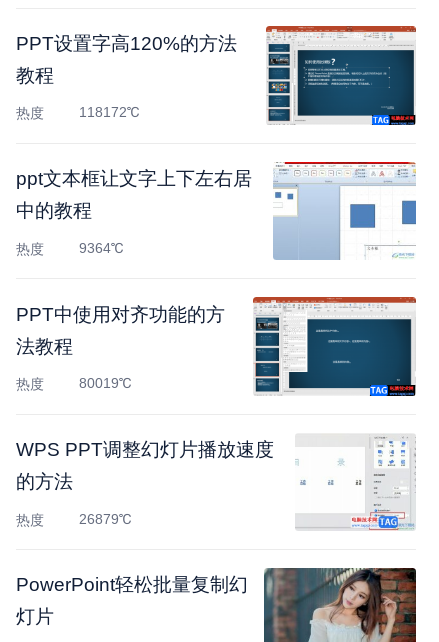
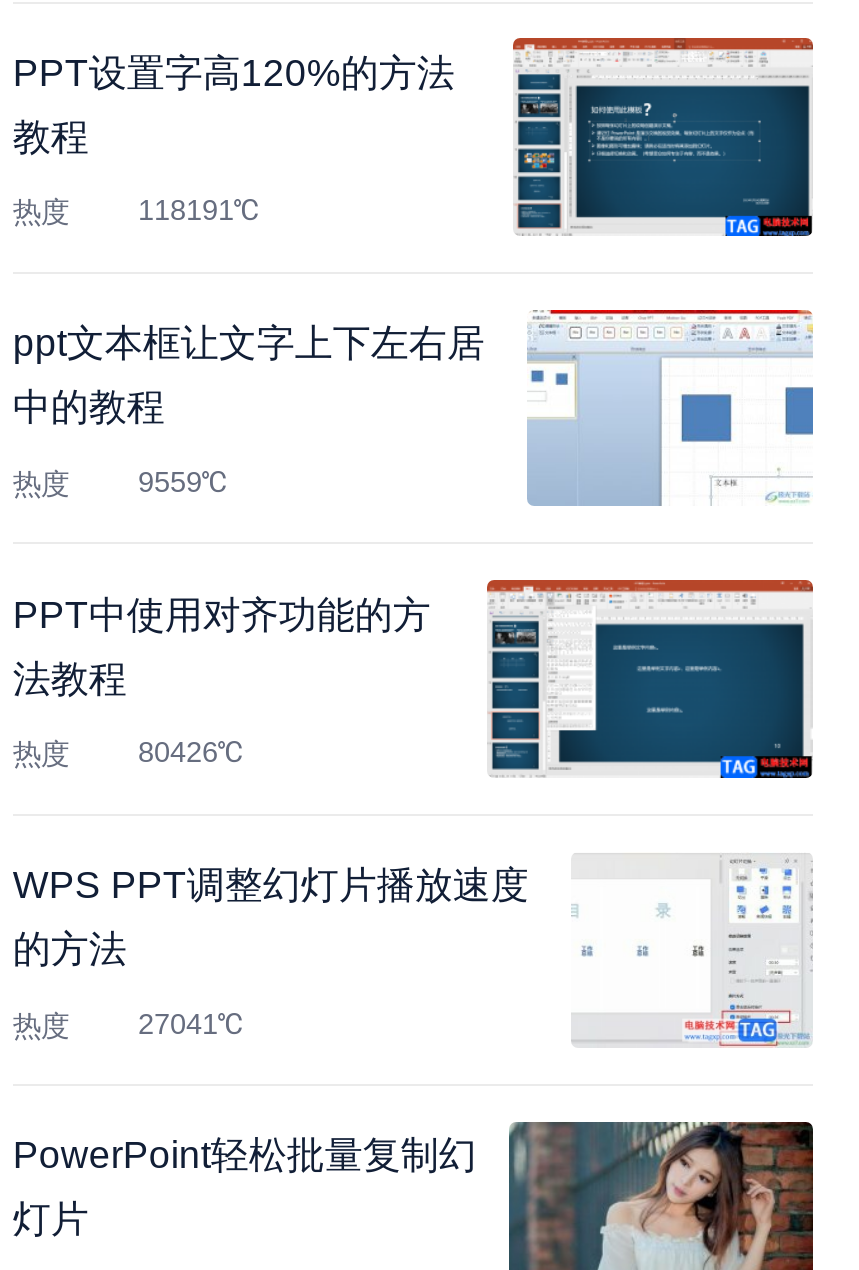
- 118172℃
+ 118191℃

- 9364℃
+ 9559℃

- 80019℃
+ 80426℃

- 26879℃
+ 27041℃
